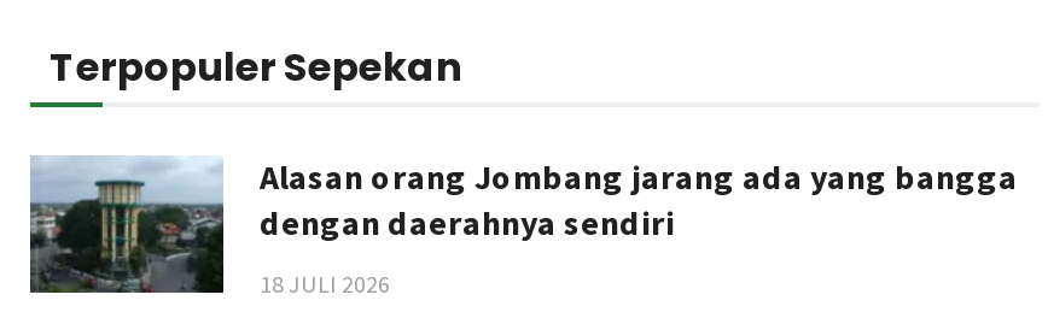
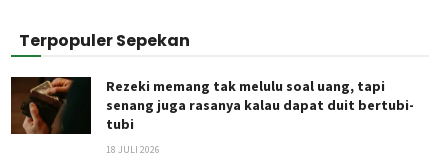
- [image]
- Alasan orang Jombang jarang ada yang bangga
- dengan daerahnya sendiri
+ [image]
+ Rezeki memang tak melulu soal uang, tapi
+ senang juga rasanya kalau dapat duit bertubi-
+ tubi
